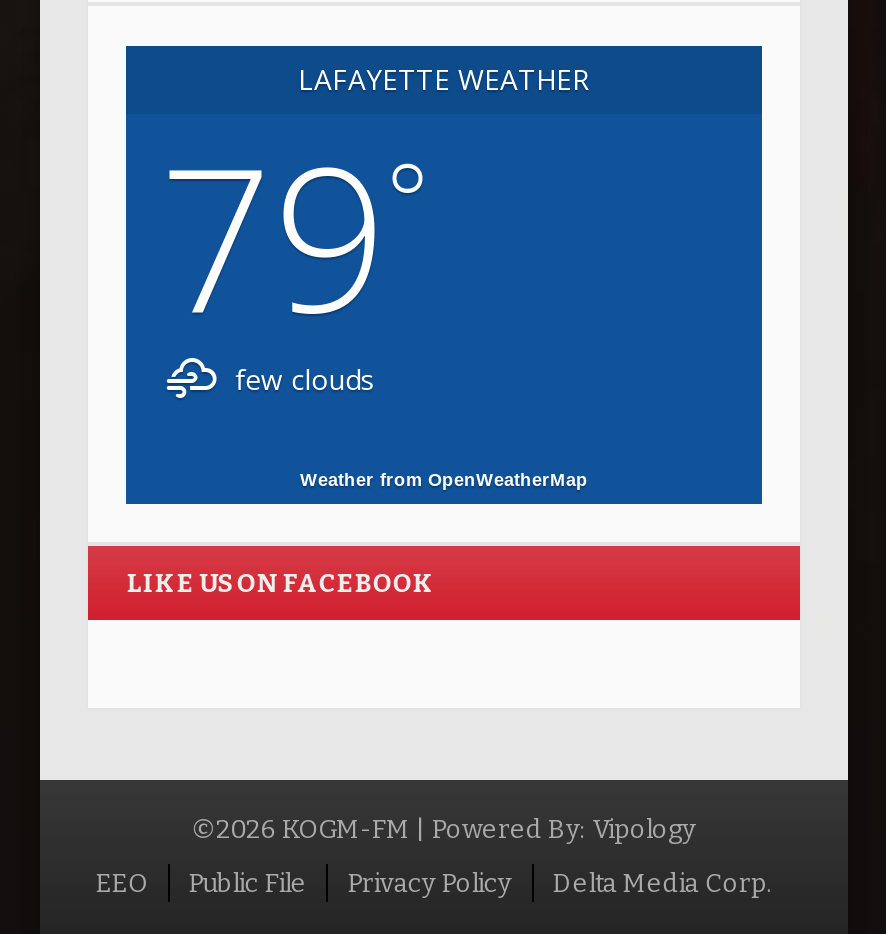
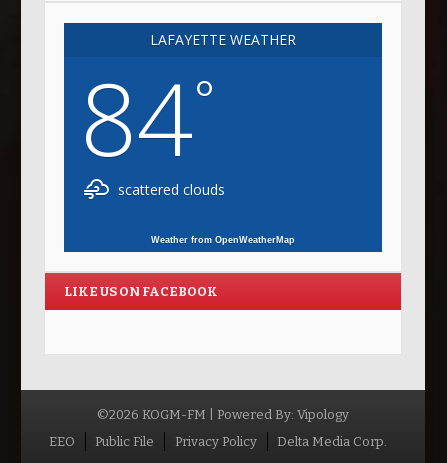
- 79°
+ 84°

- few clouds
+ scattered clouds
